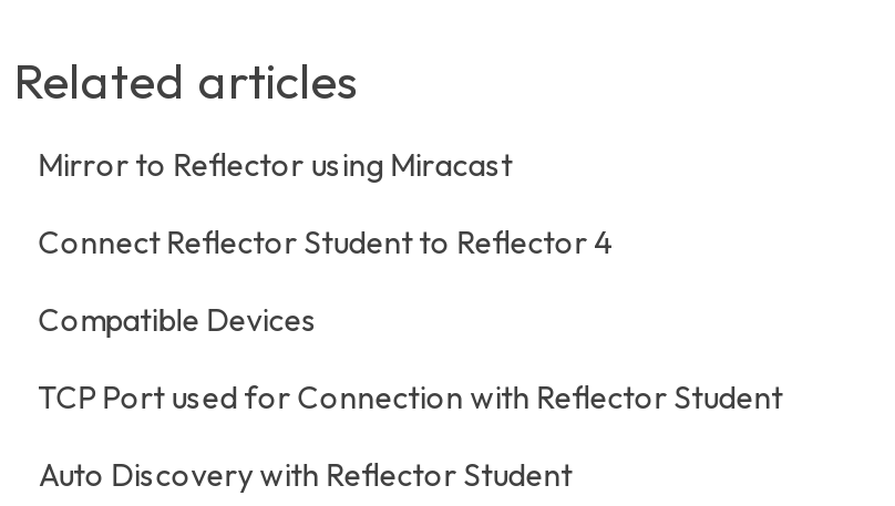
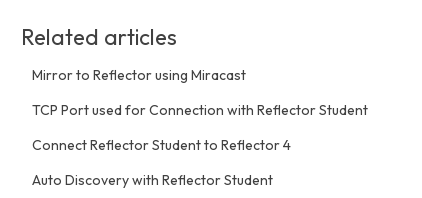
moved down: Connect Reflector Student to Reflector 4

- Compatible Devices

moved up: TCP Port used for Connection with Reflector Student
